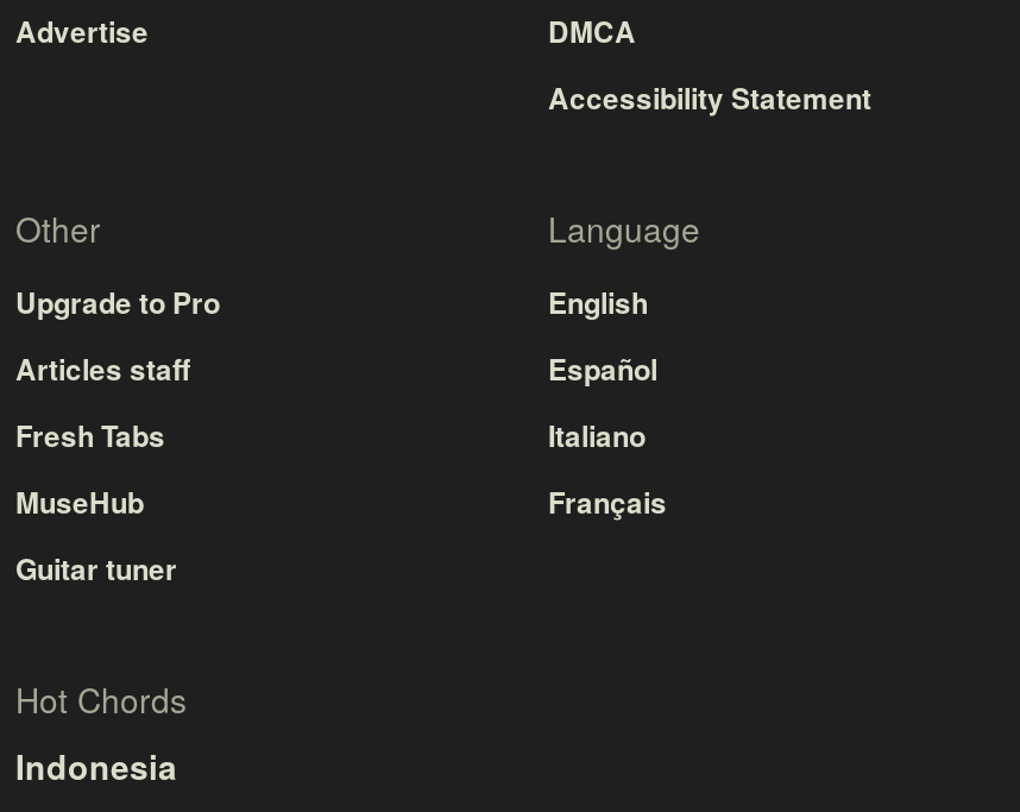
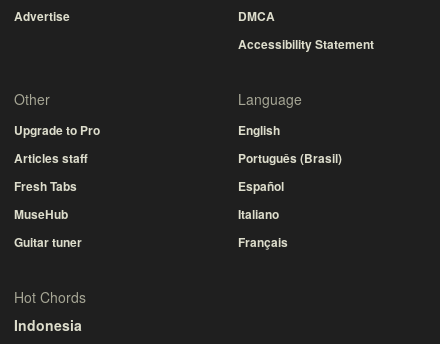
moved down: Español | Italiano | Français

+ Português (Brasil)
